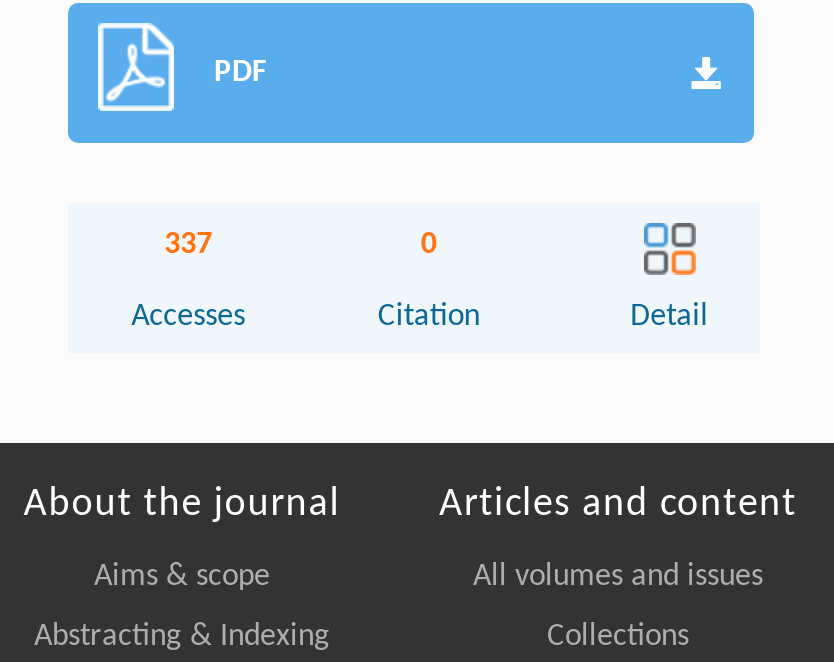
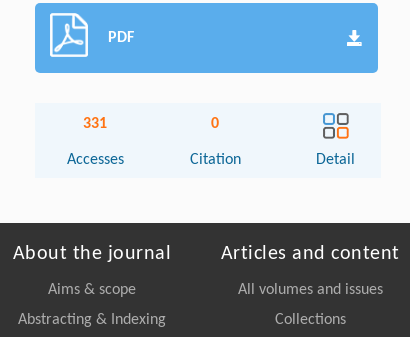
- 337
+ 331
